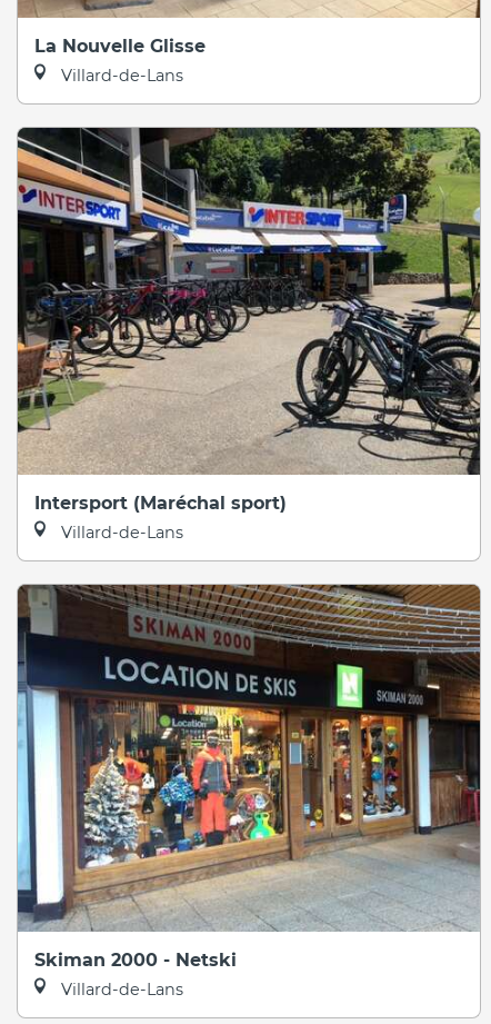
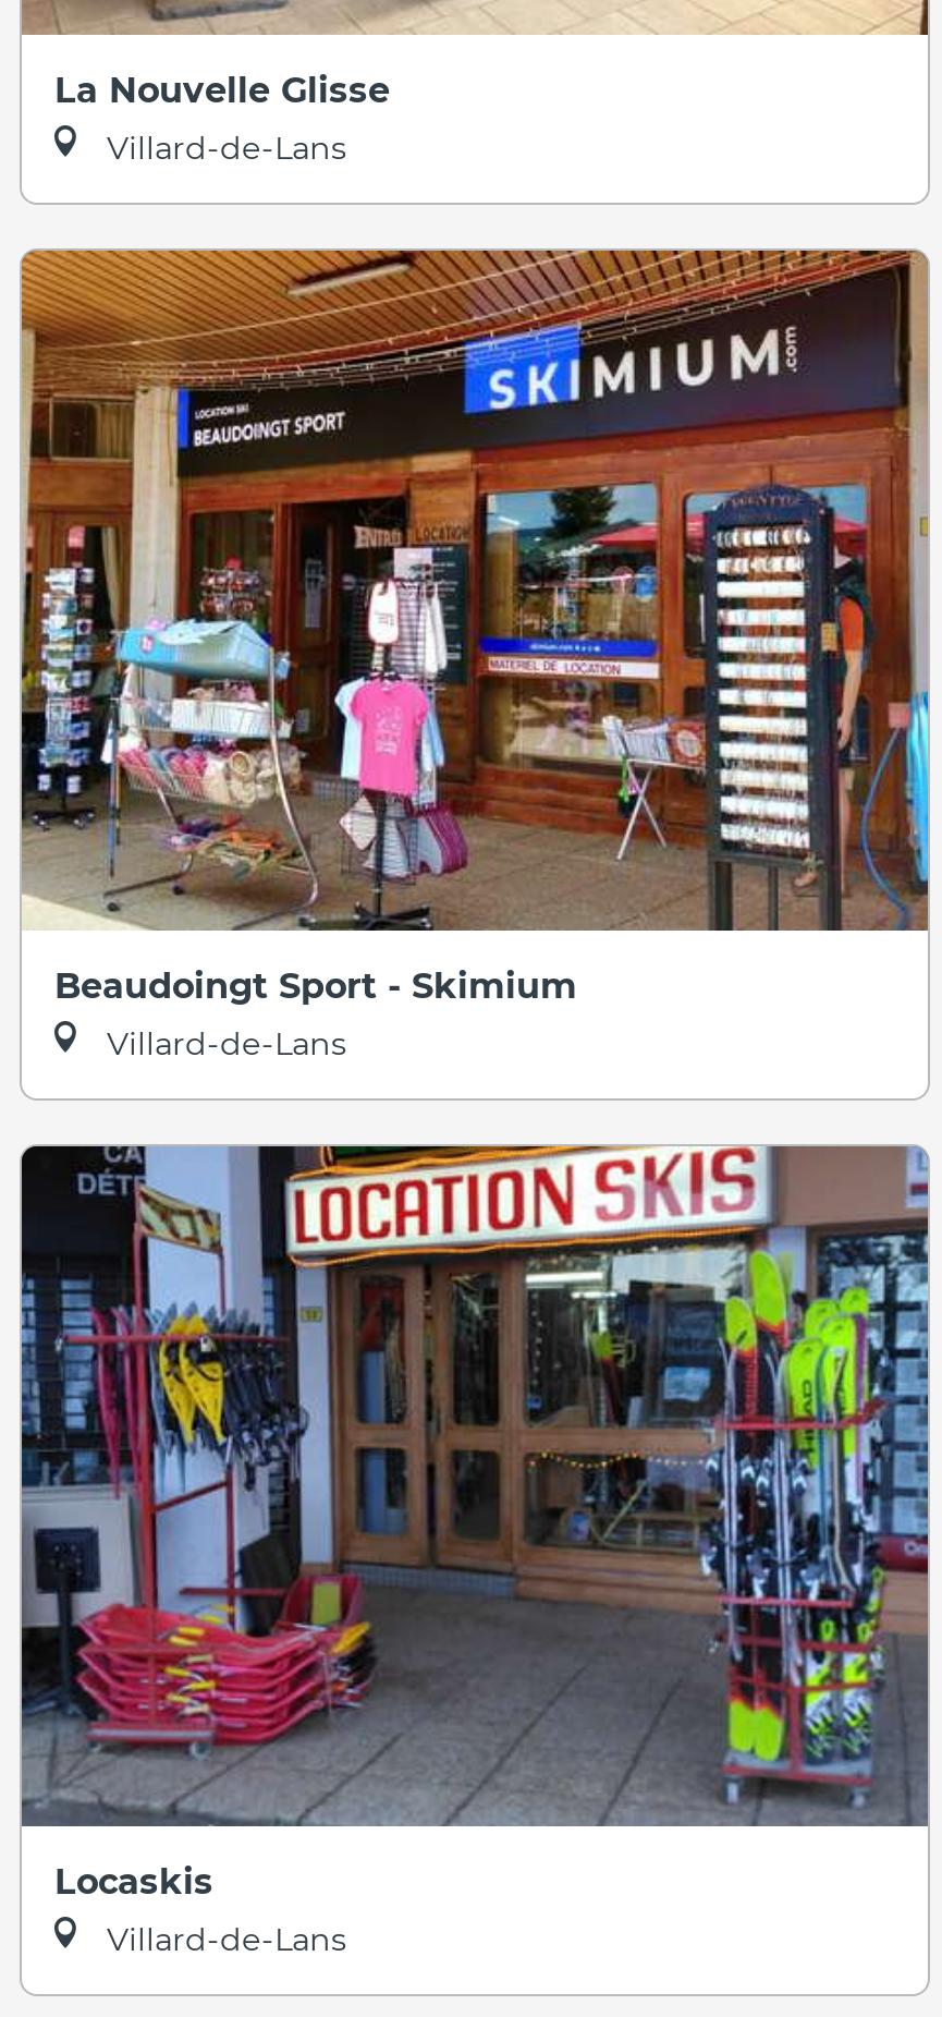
- [image]
- Intersport (Maréchal sport)
+ [image]
+ Beaudoingt Sport - Skimium

- [image]
- Skiman 2000 - Netski
+ [image]
+ Locaskis
